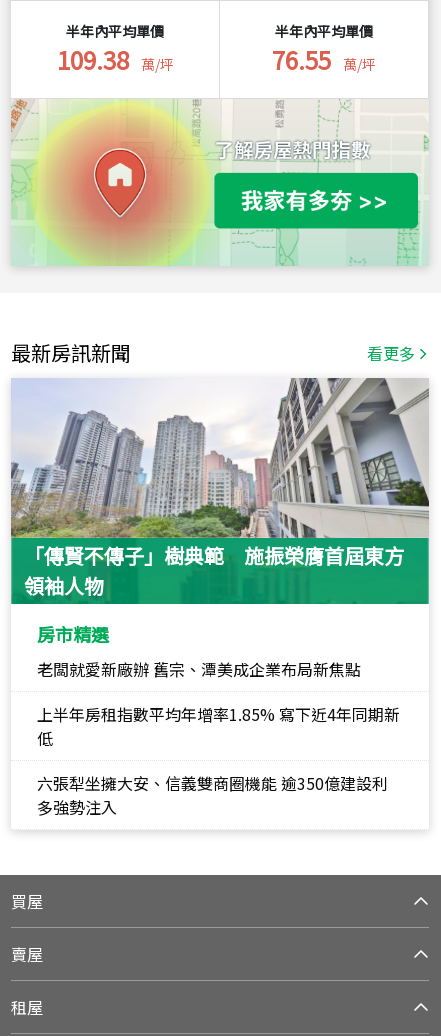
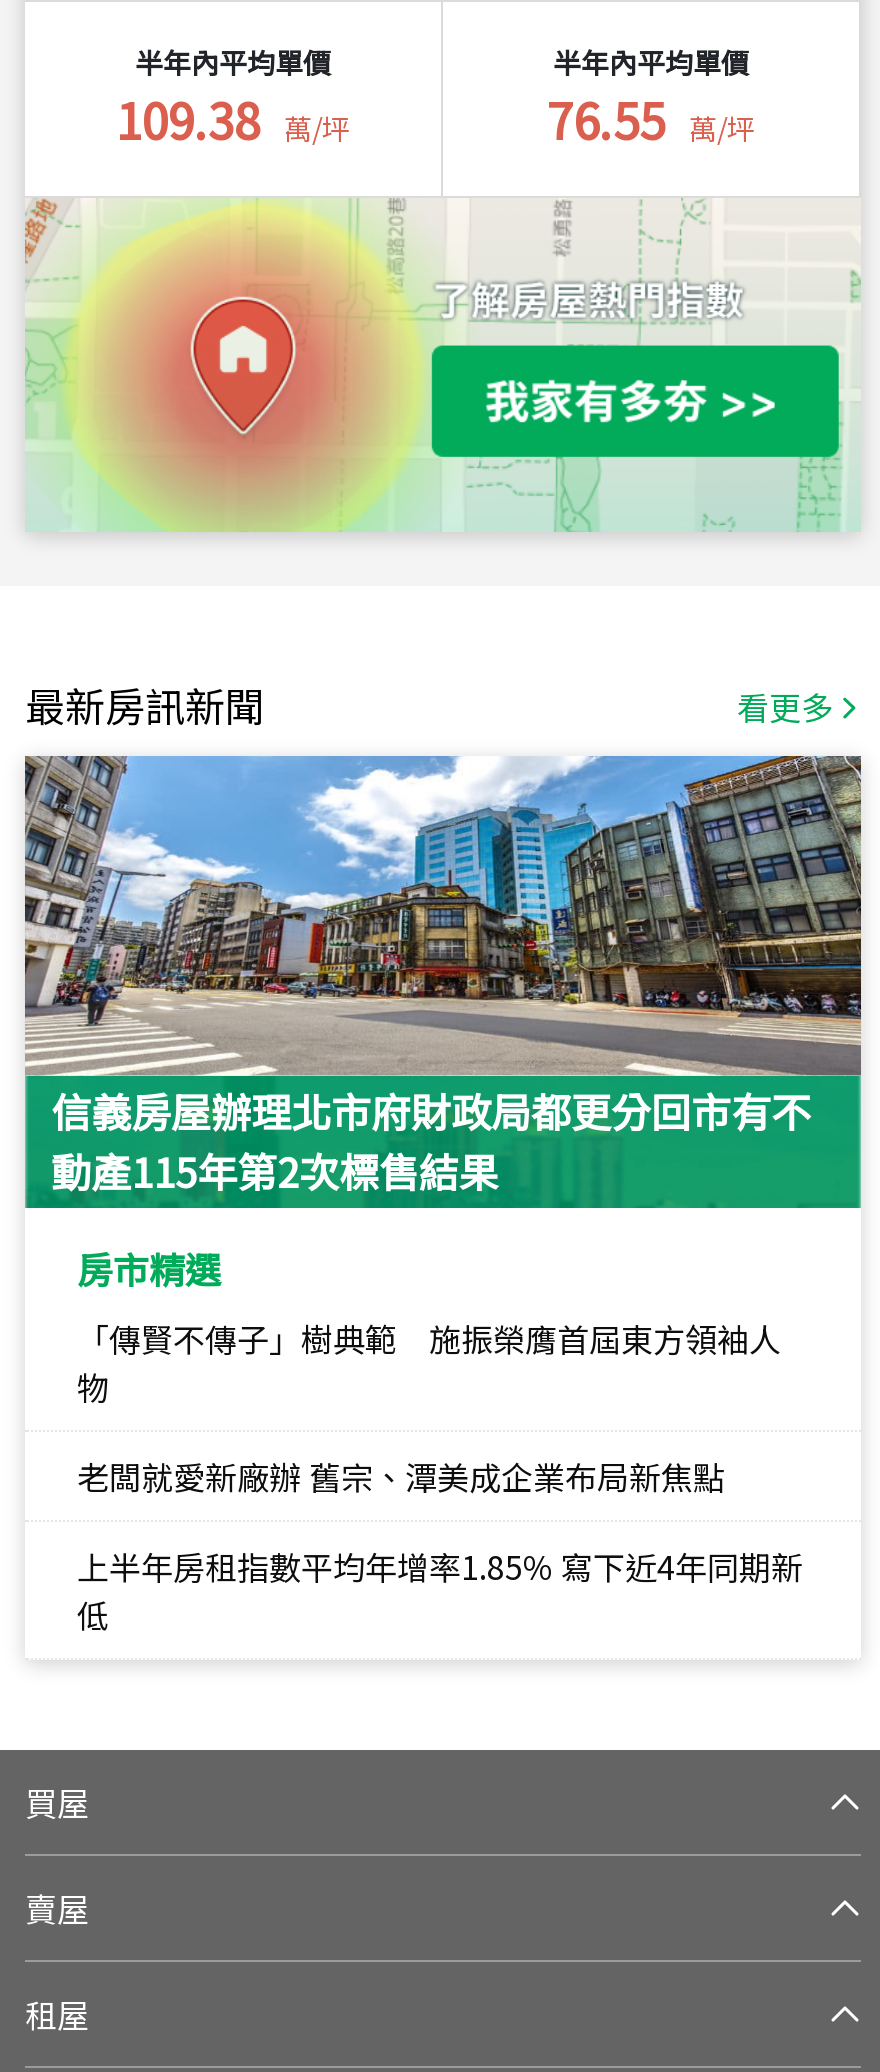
- [image]
- 「傳賢不傳子」樹典範 施振榮膺首屆東方
- 領袖人物
+ [image]
+ 信義房屋辦理北市府財政局都更分回市有不
+ 動產115年第2次標售結果

+ 「傳賢不傳子」樹典範 施振榮膺首屆東方領袖人
+ 物

moved down: 老闆就愛新廠辦 舊宗、潭美成企業布局新焦點 | 低

- 六張犁坐擁大安、信義雙商圈機能 逾350億建設利
- 多強勢注入
